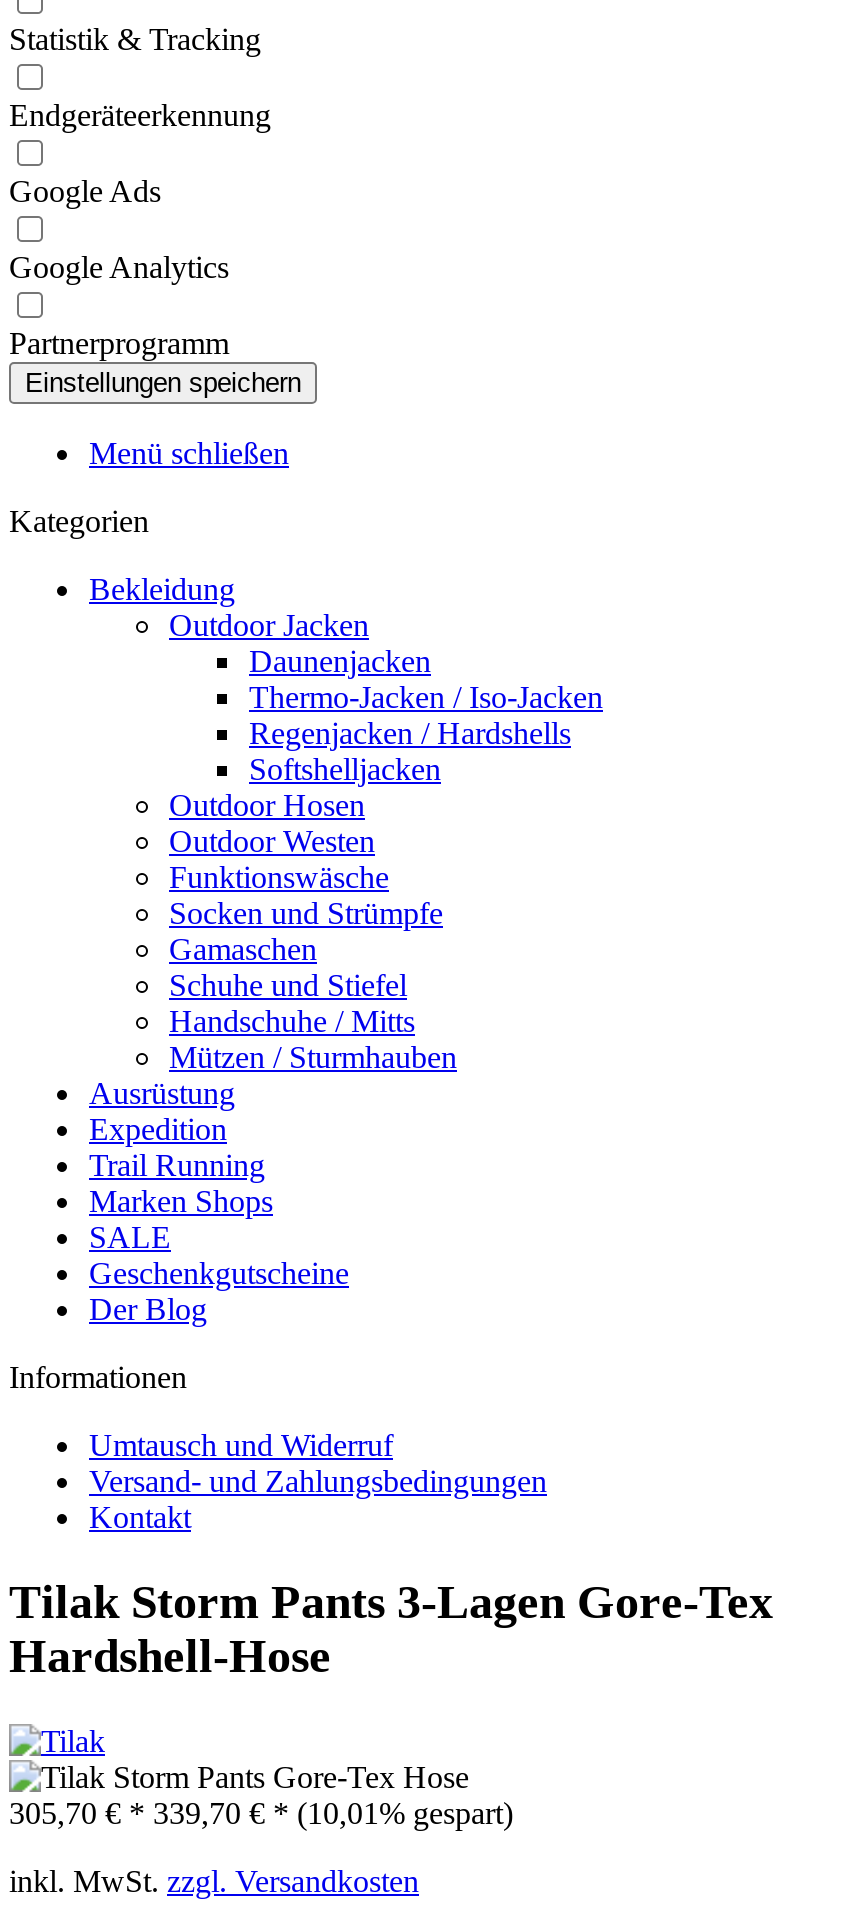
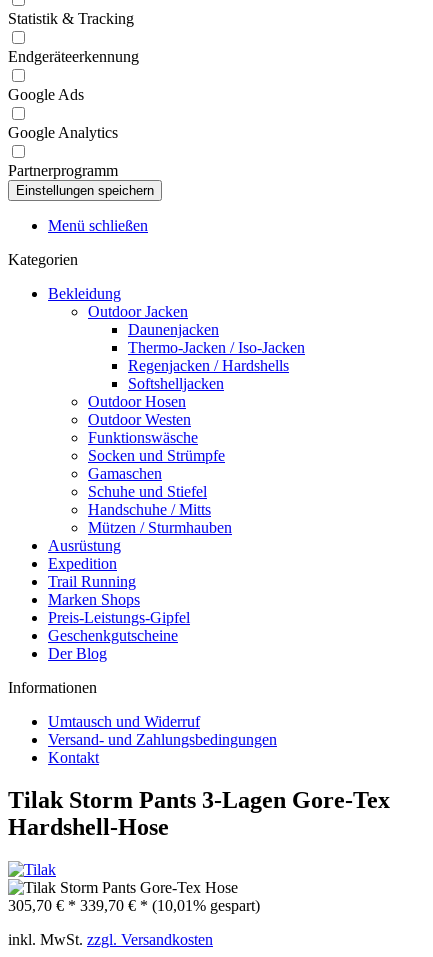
- SALE
+ Preis-Leistungs-Gipfel
